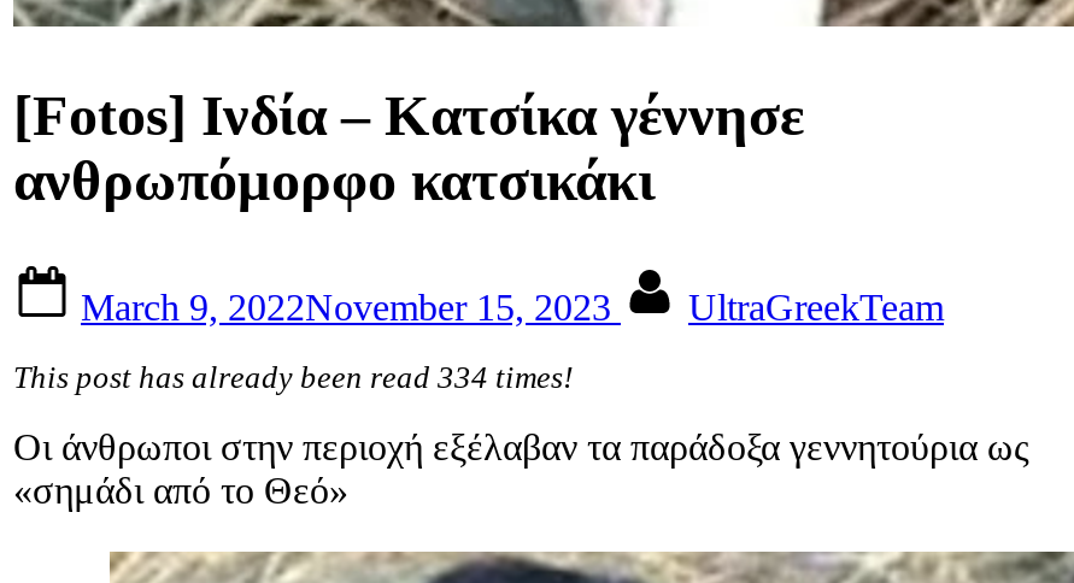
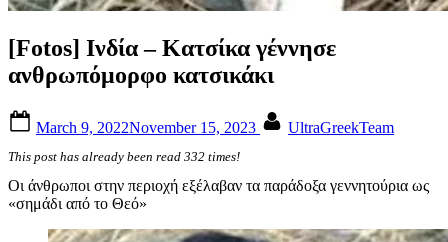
- This post has already been read 334 times!
+ This post has already been read 332 times!
